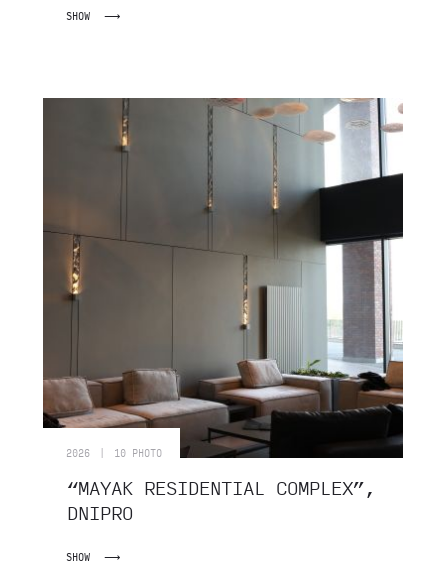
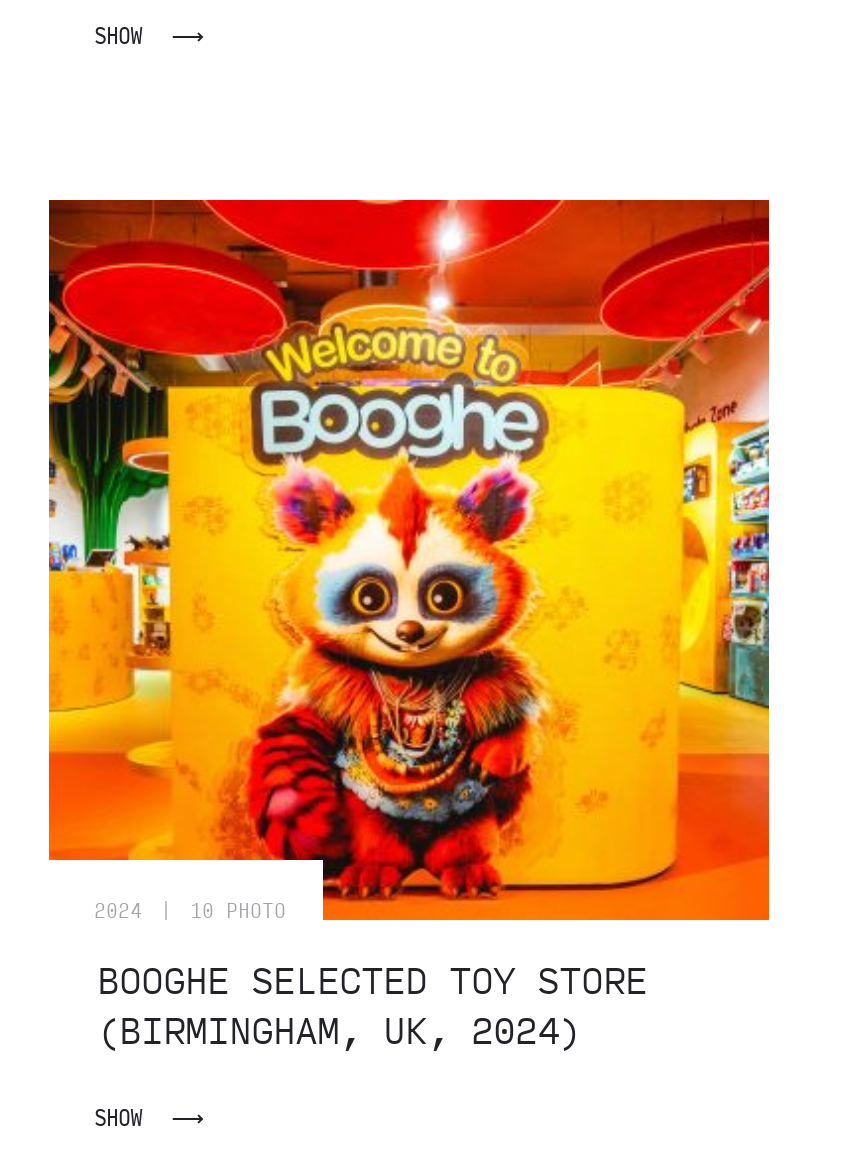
- [image]
- 2026
+ [image]
+ 2024

- “MAYAK RESIDENTIAL COMPLEX”,
- DNIPRO
+ BOOGHE SELECTED TOY STORE
+ (BIRMINGHAM, UK, 2024)
